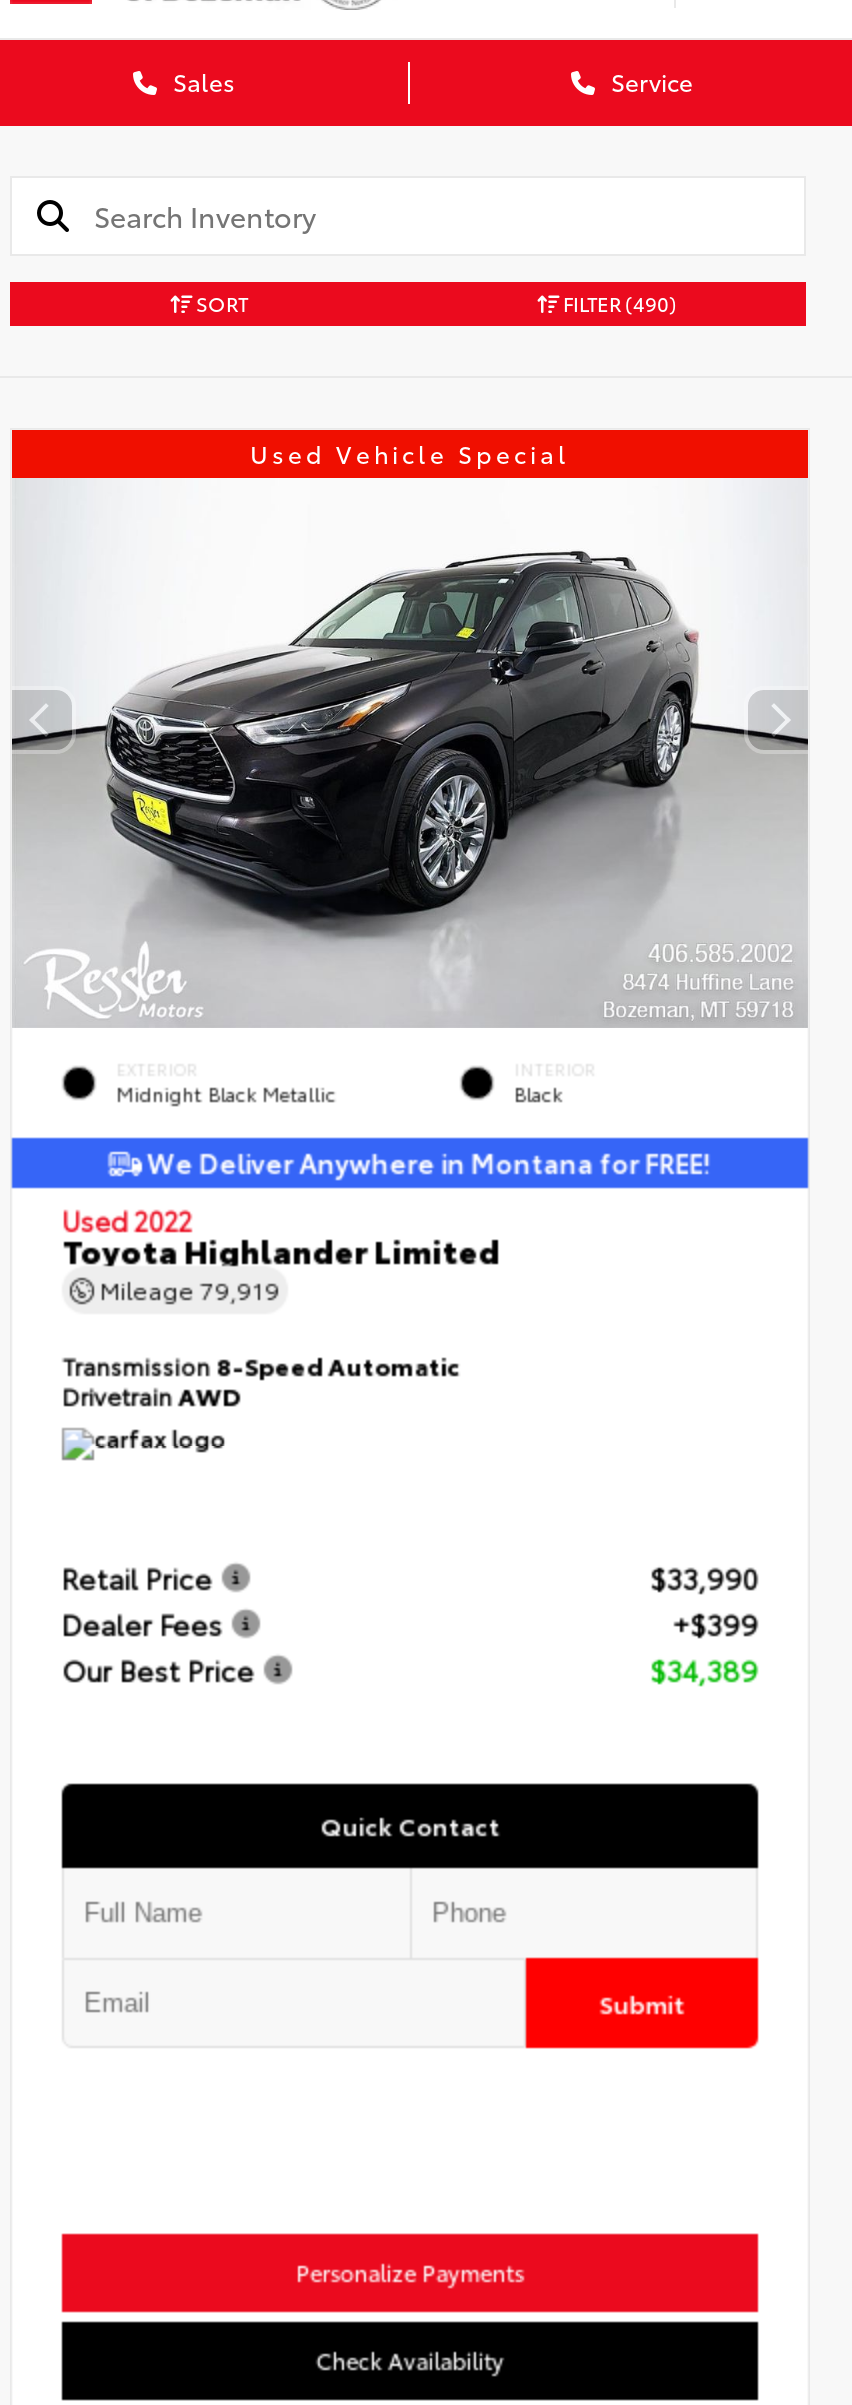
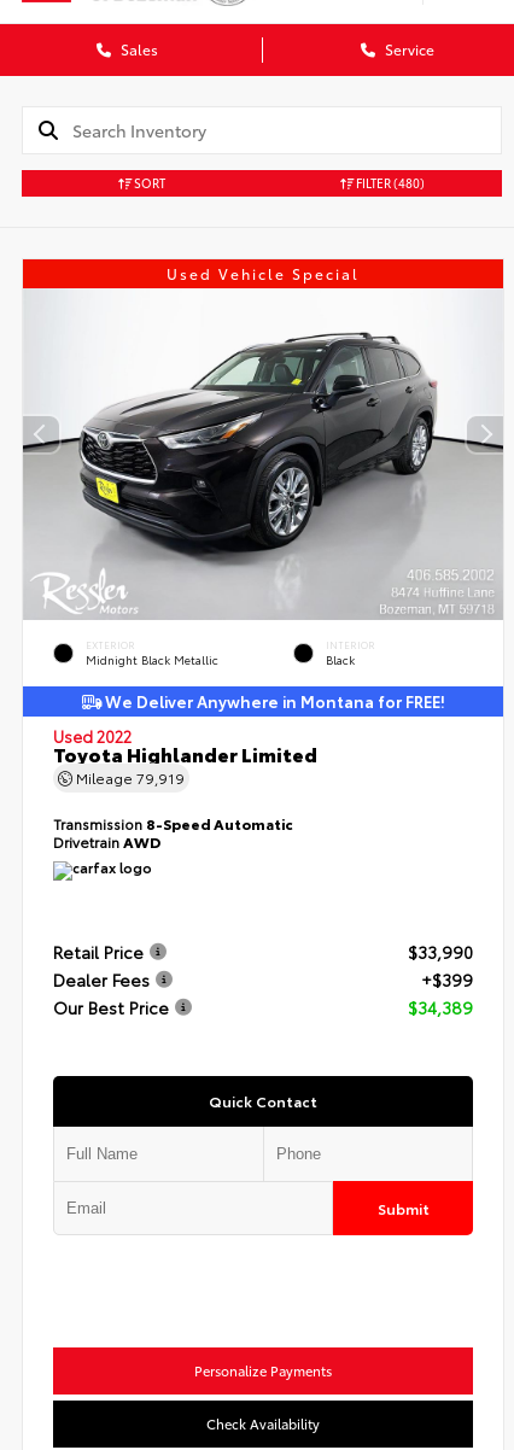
- FILTER (490)
+ FILTER (480)
